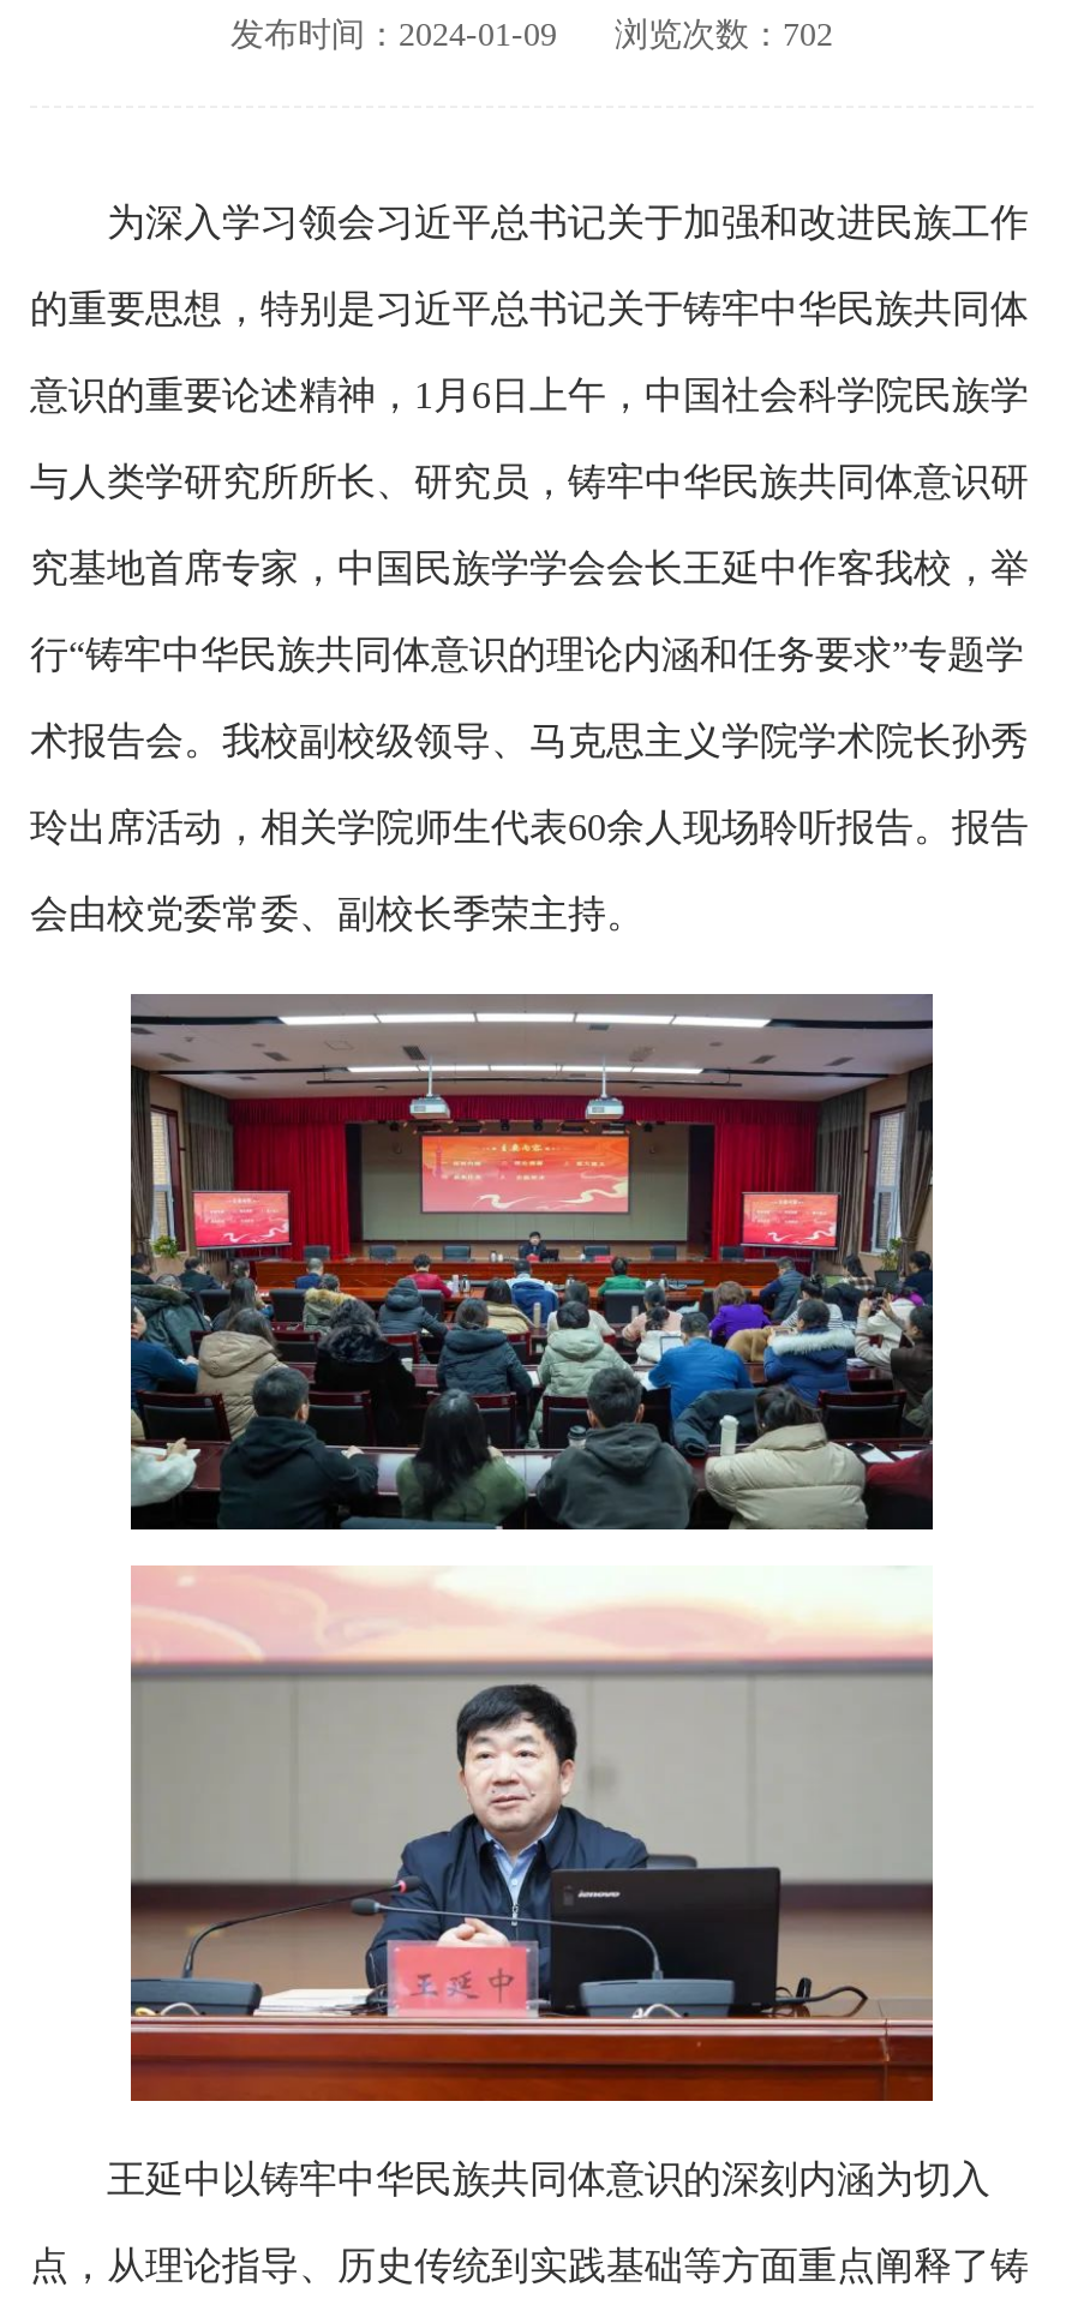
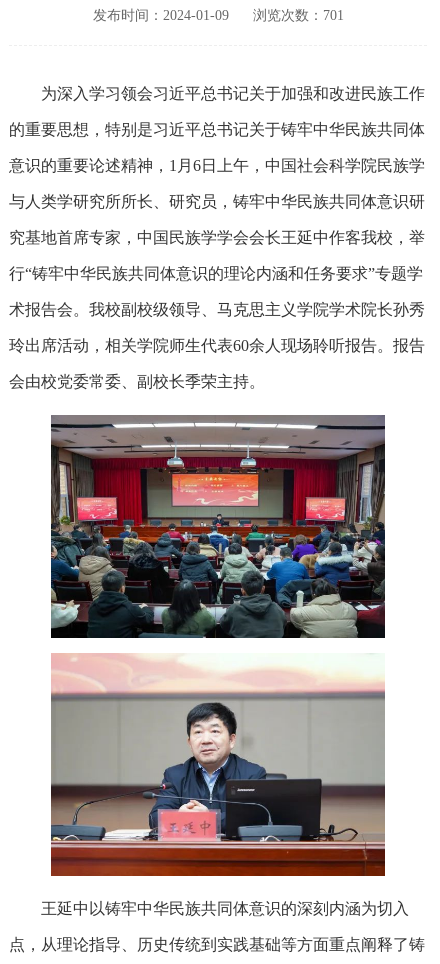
- 发布时间：2024-01-09 浏览次数：702
+ 发布时间：2024-01-09 浏览次数：701
